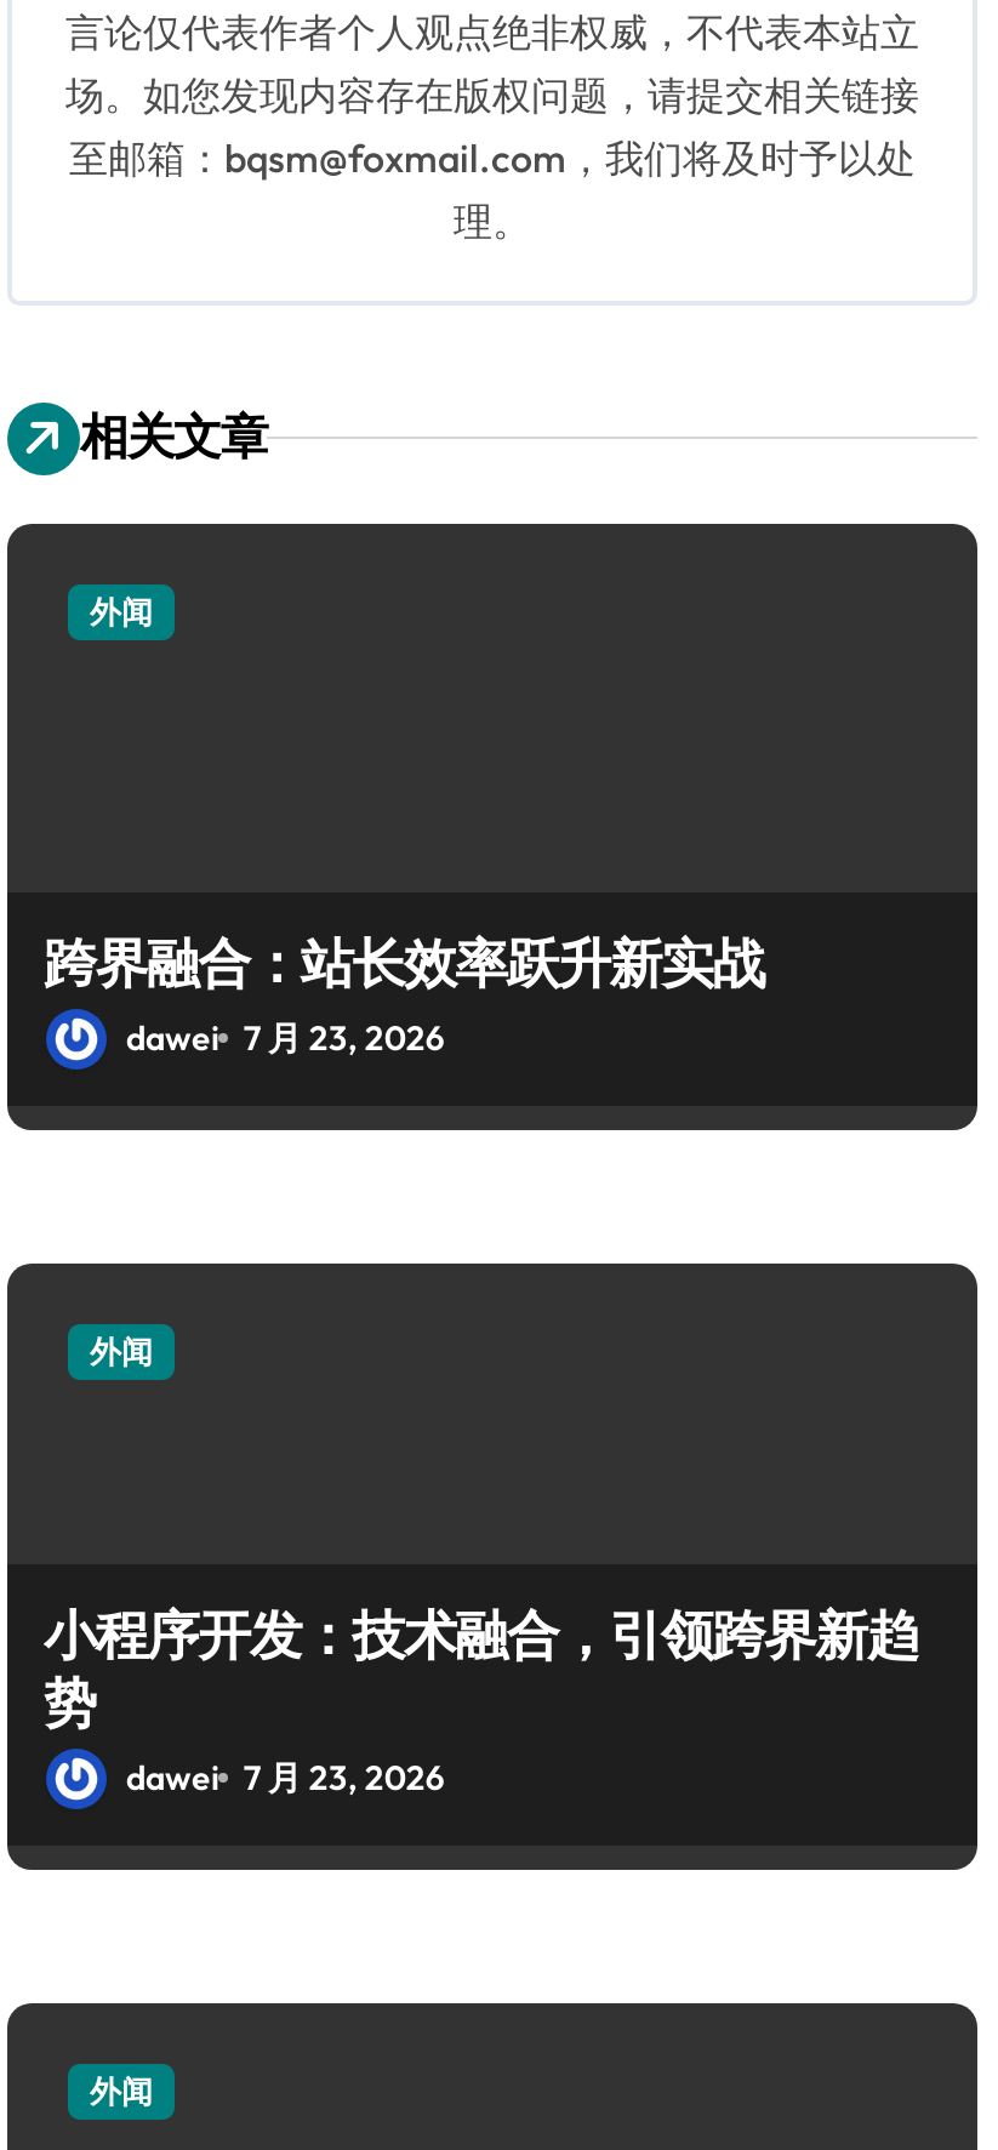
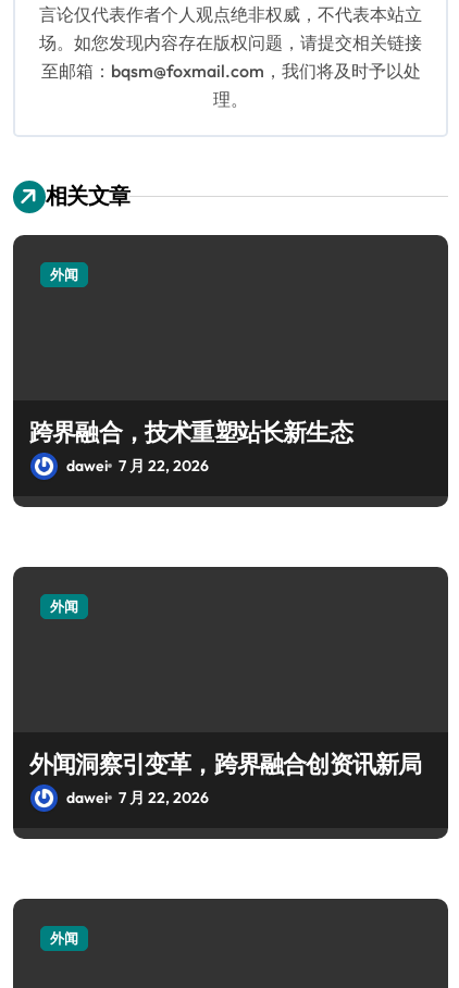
- 跨界融合：站长效率跃升新实战
+ 跨界融合，技术重塑站长新生态

- dawei 7 月 23, 2026
+ dawei 7 月 22, 2026

- 小程序开发：技术融合，引领跨界新趋
- 势
- dawei 7 月 23, 2026
+ 外闻洞察引变革，跨界融合创资讯新局
+ dawei 7 月 22, 2026
